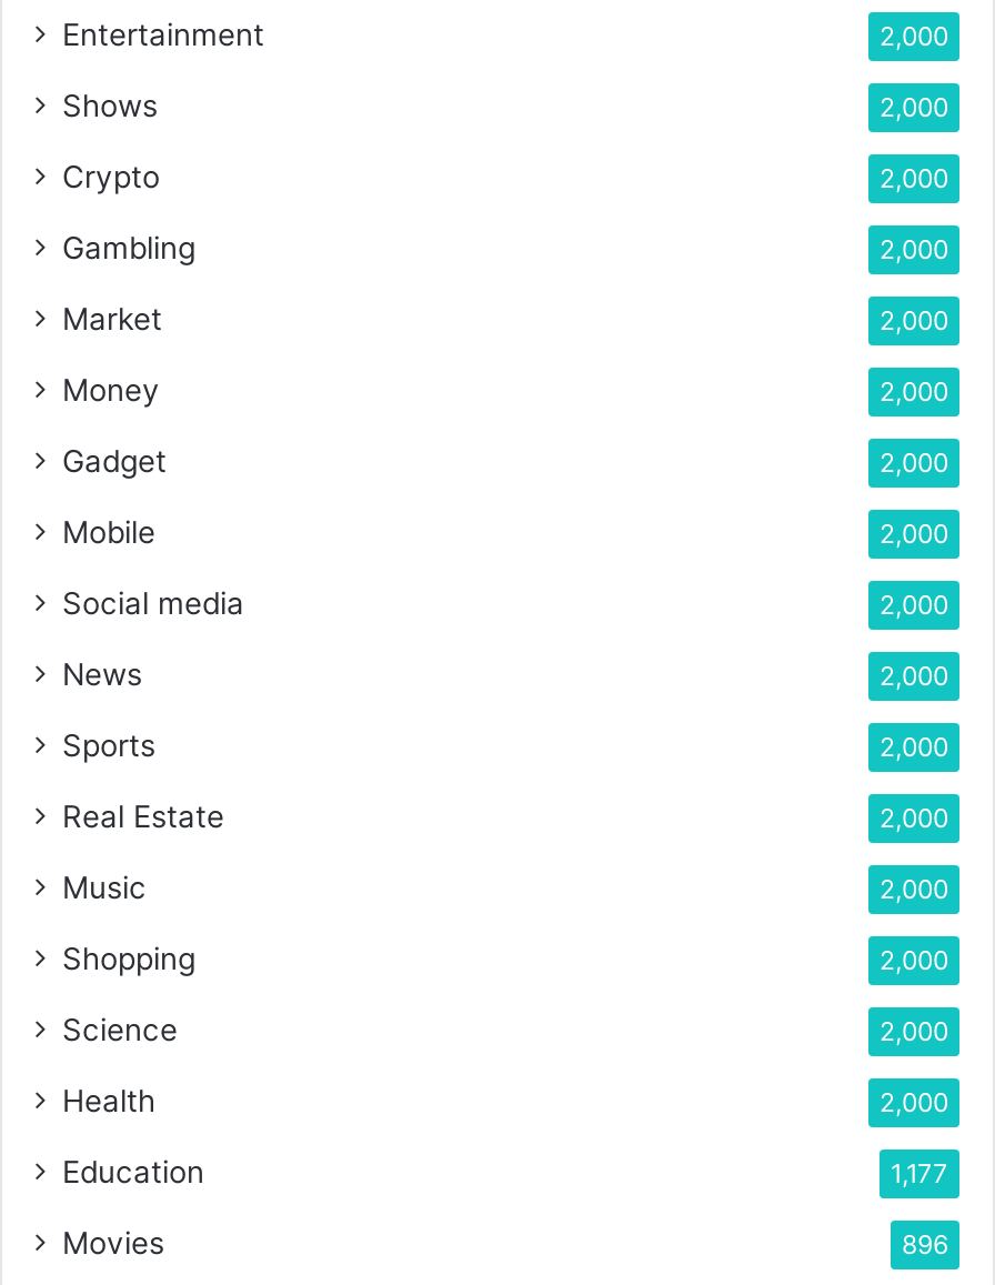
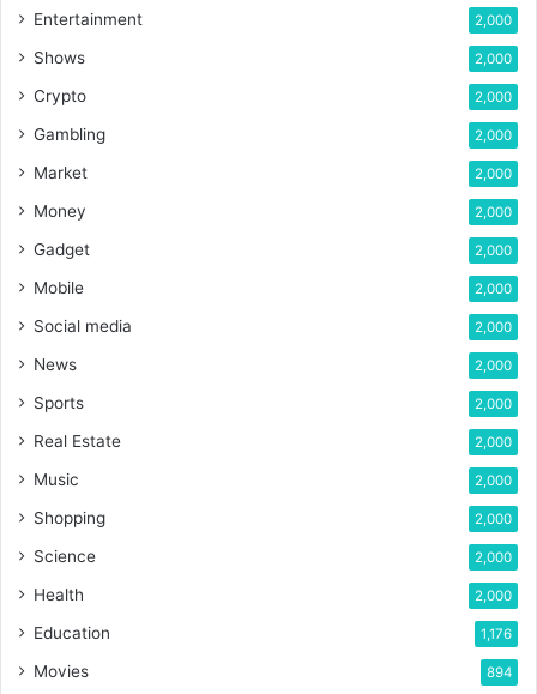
- 1,177
+ 1,176

- 896
+ 894
